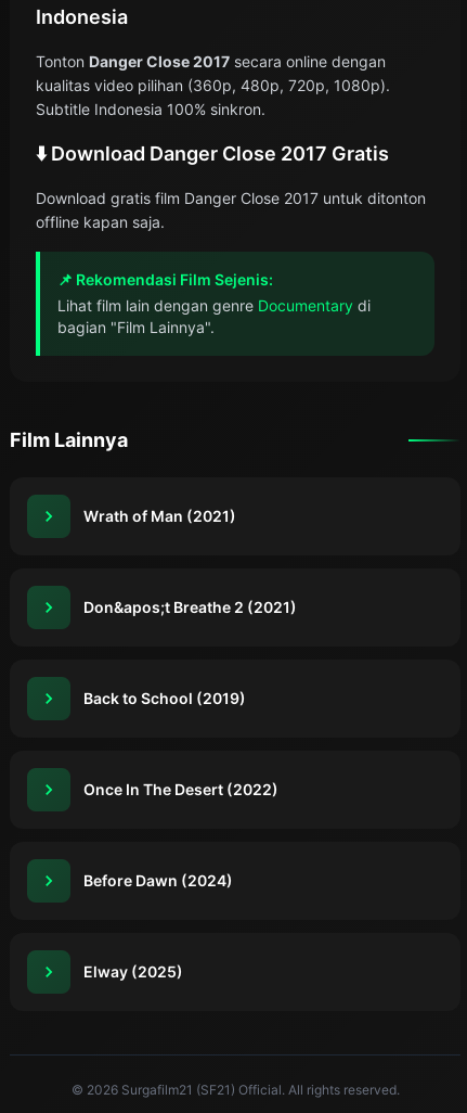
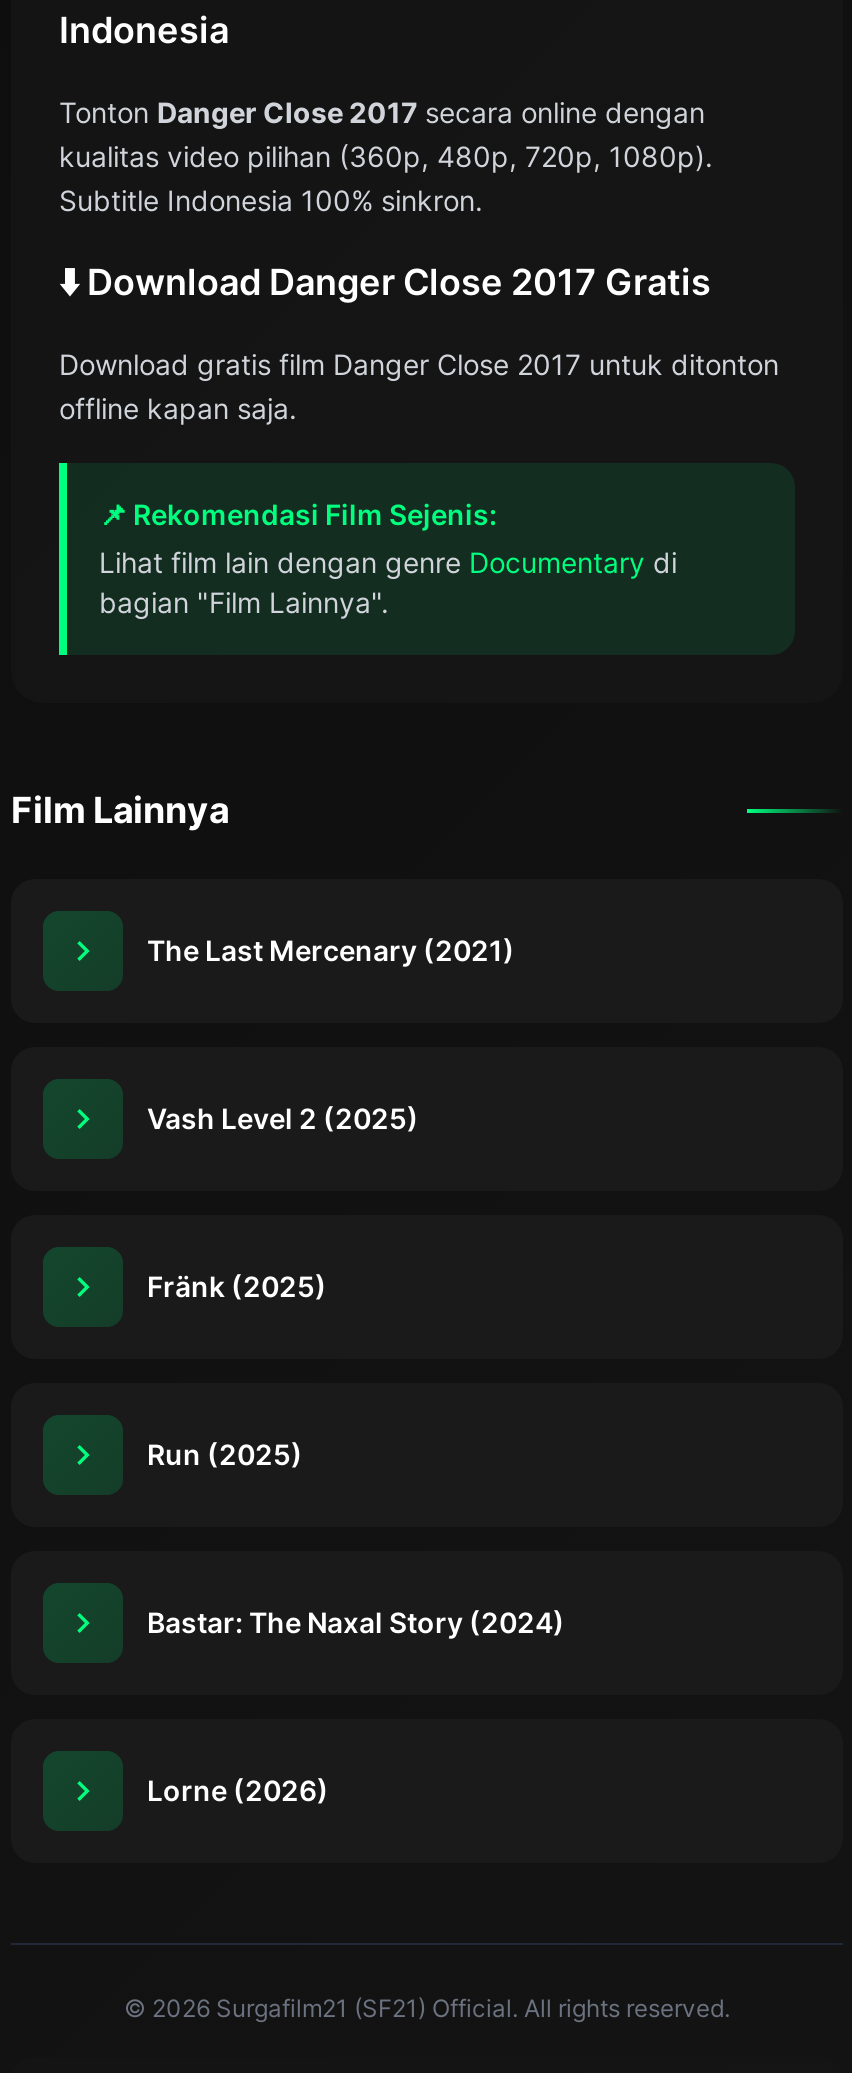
- Wrath of Man (2021)
+ The Last Mercenary (2021)

- Don&apos;t Breathe 2 (2021)
+ Vash Level 2 (2025)

- Back to School (2019)
+ Fränk (2025)

- Once In The Desert (2022)
+ Run (2025)

- Before Dawn (2024)
+ Bastar: The Naxal Story (2024)

- Elway (2025)
+ Lorne (2026)
